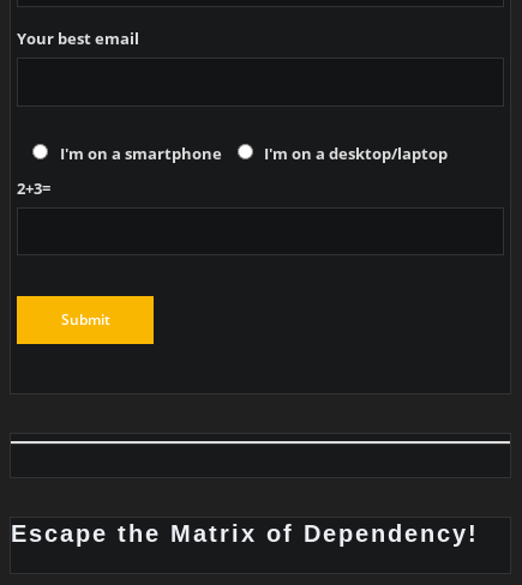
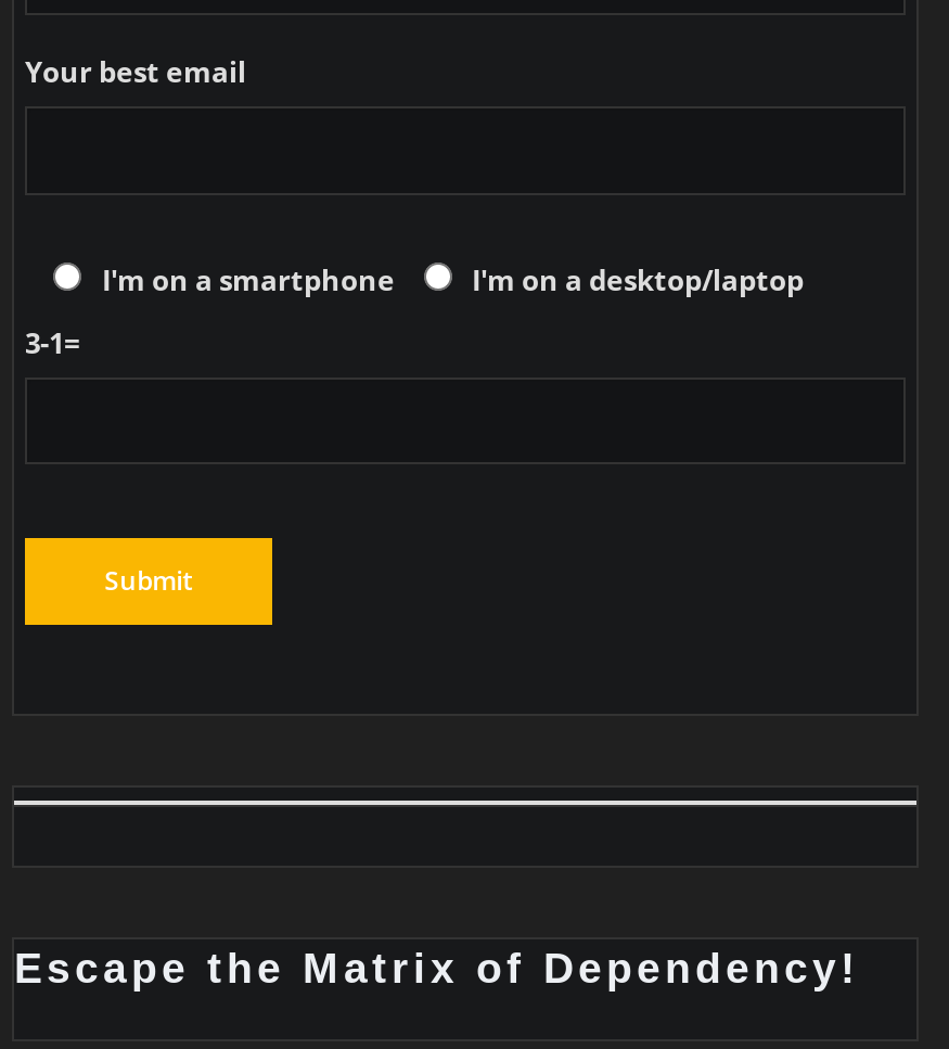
- 2+3=
+ 3-1=
